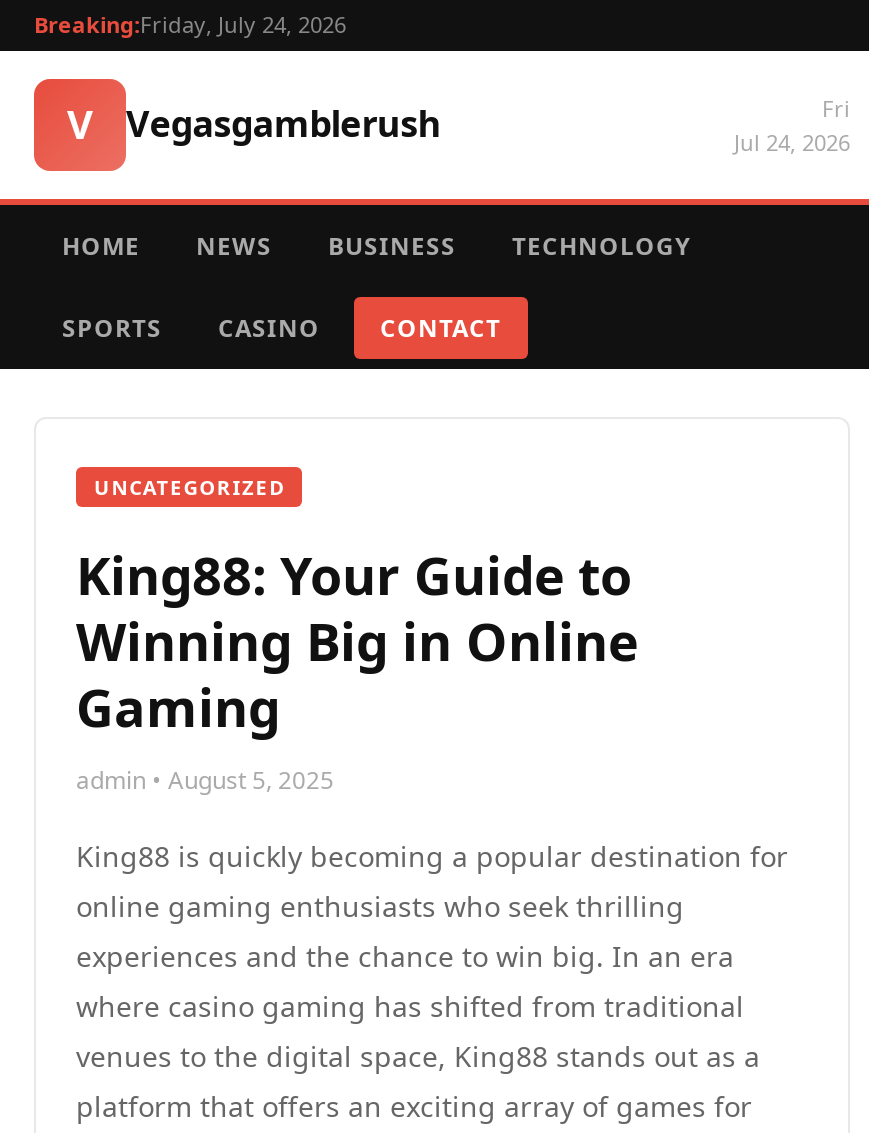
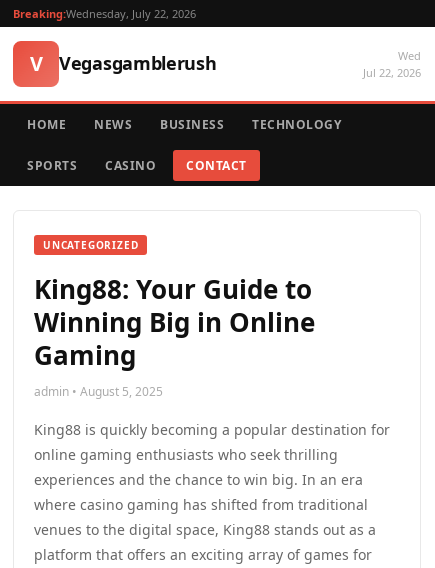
- Breaking:Friday, July 24, 2026
+ Breaking:Wednesday, July 22, 2026

- Fri
- Jul 24, 2026
+ Wed
+ Jul 22, 2026
